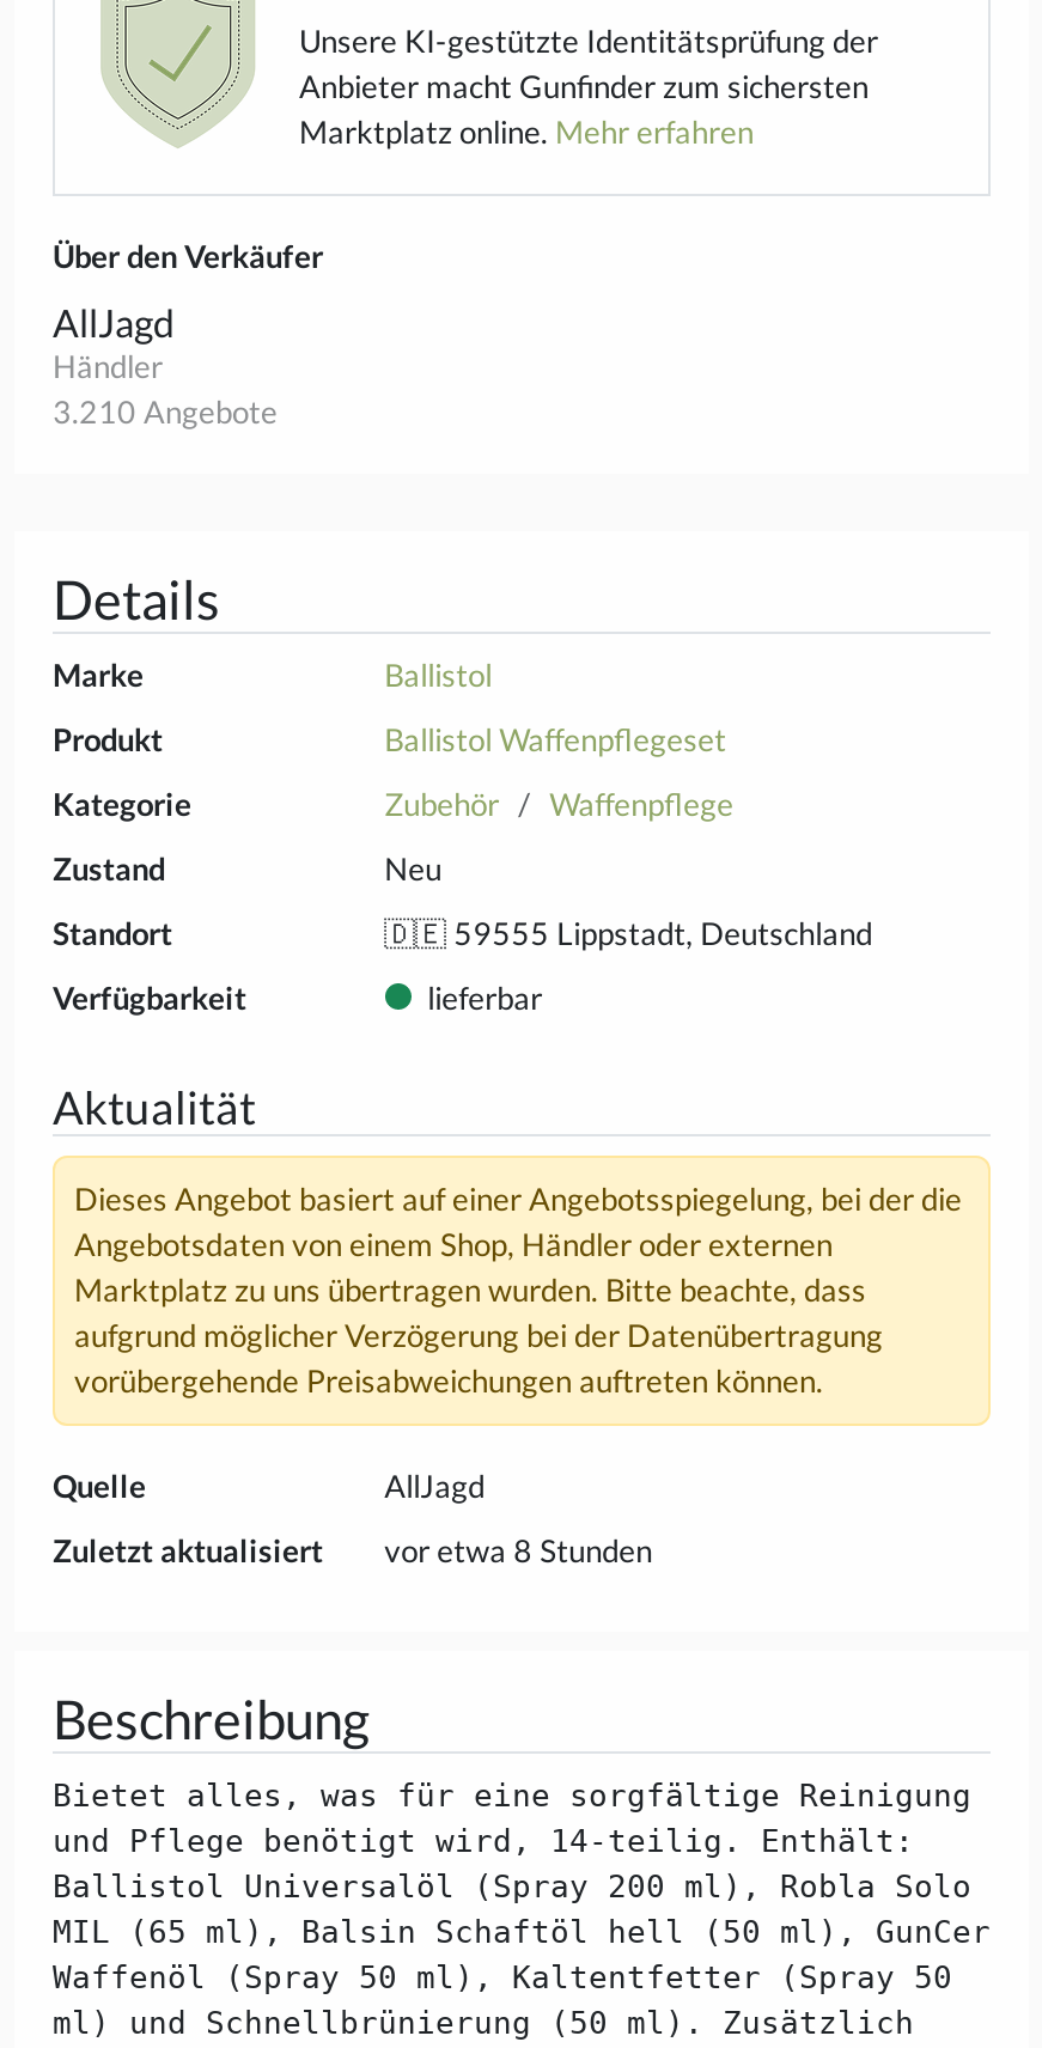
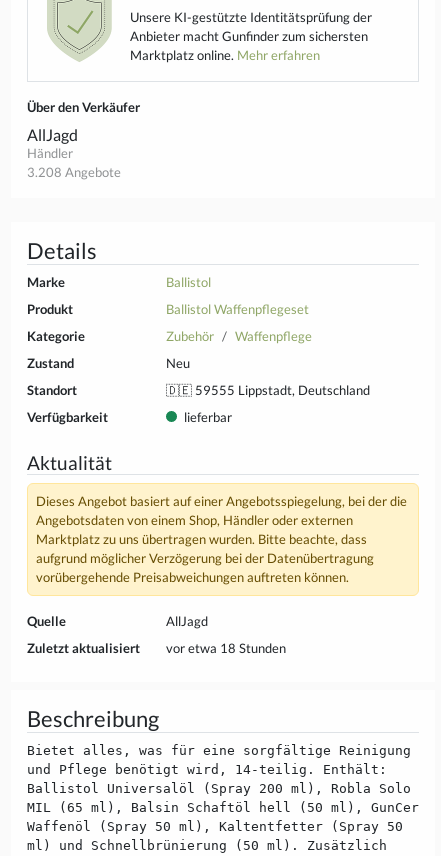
- 3.210 Angebote
+ 3.208 Angebote

- vor etwa 8 Stunden
+ vor etwa 18 Stunden
